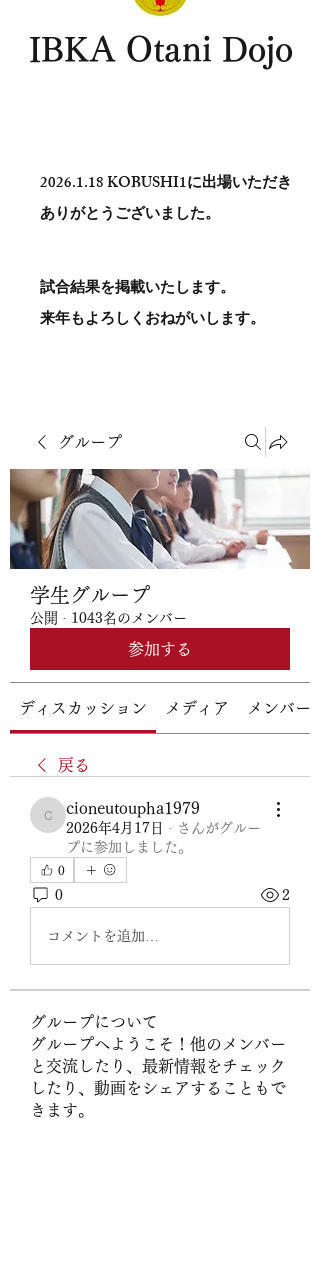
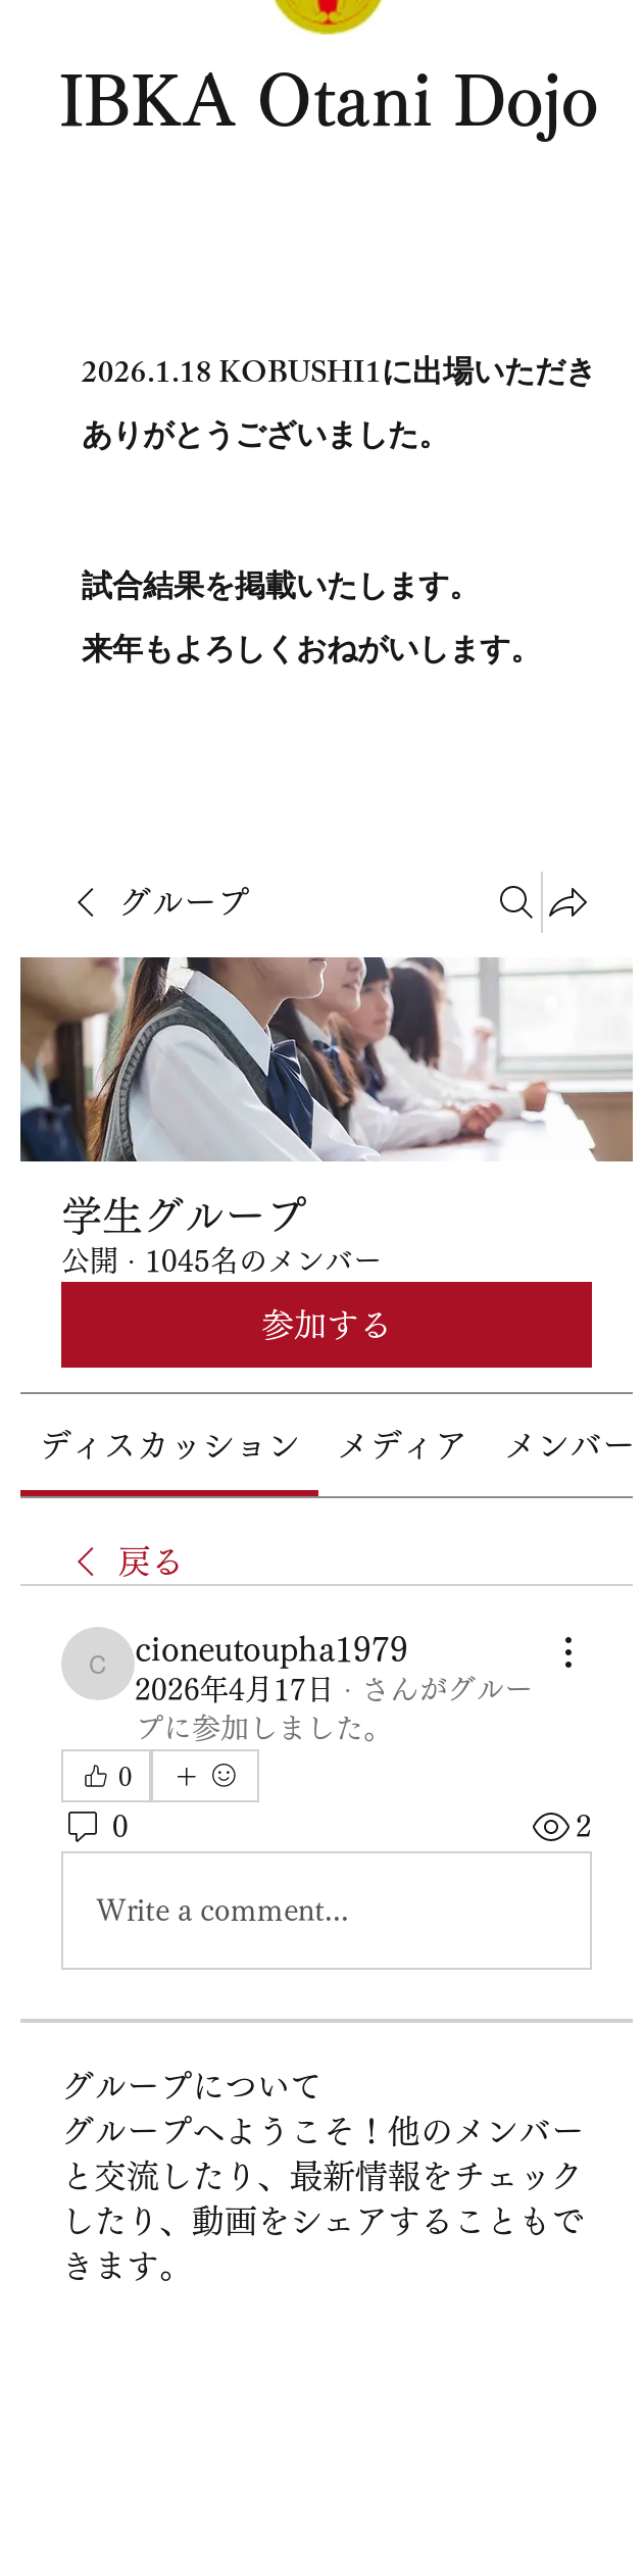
- 公開 · 1043名のメンバー
+ 公開 · 1045名のメンバー

- コメントを追加…
+ Write a comment...
